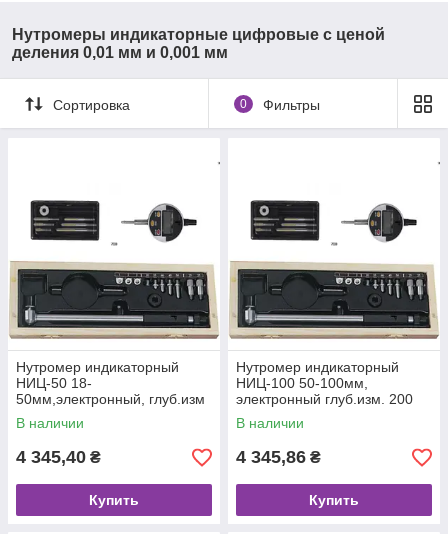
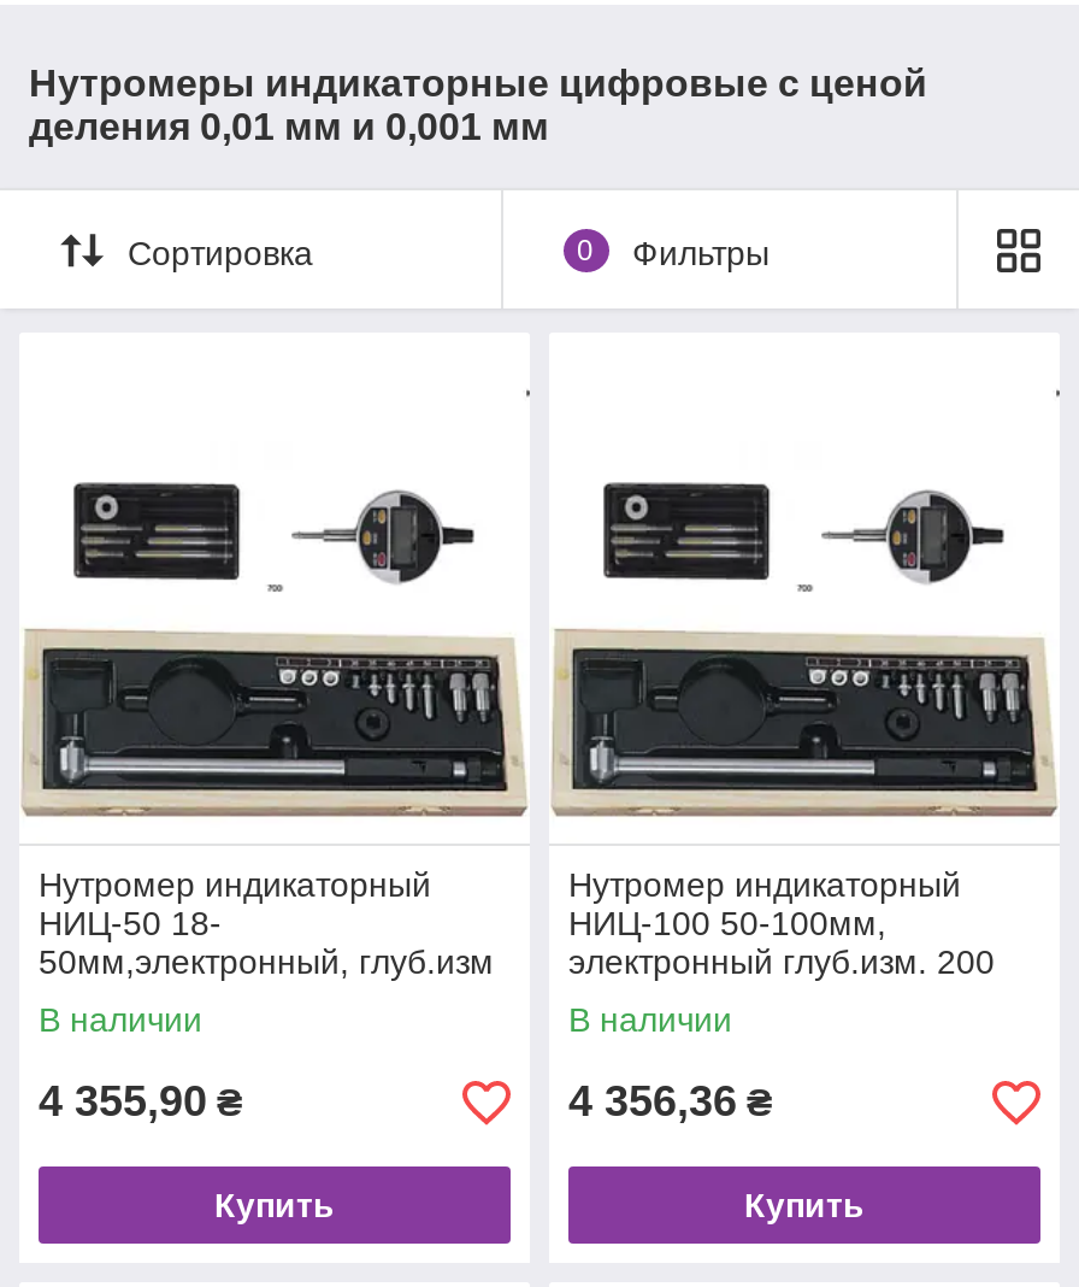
- 4 345,40 ₴
+ 4 355,90 ₴

- 4 345,86 ₴
+ 4 356,36 ₴
